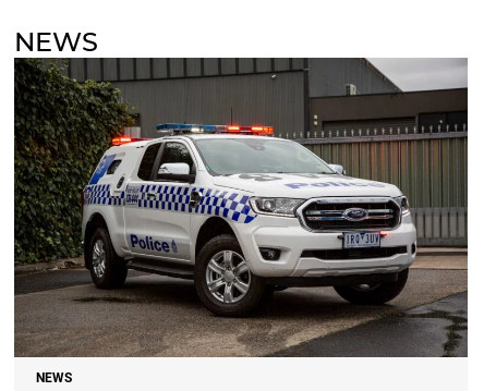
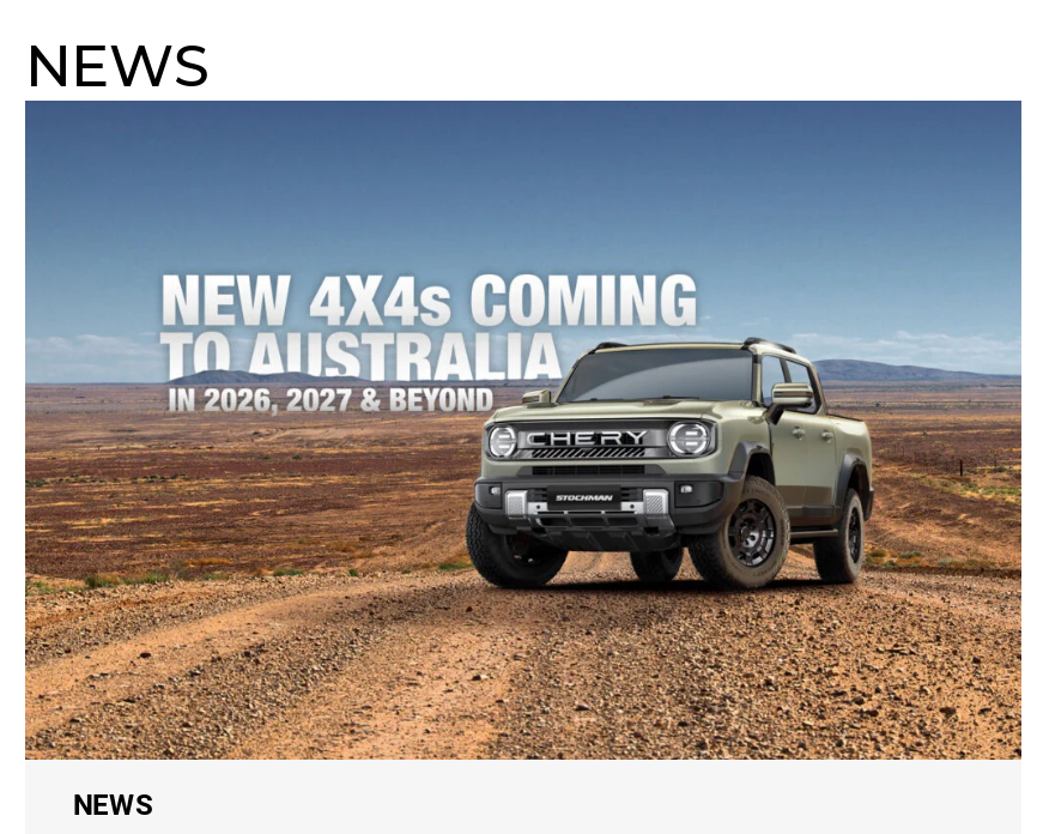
- [image]
+ [image]
